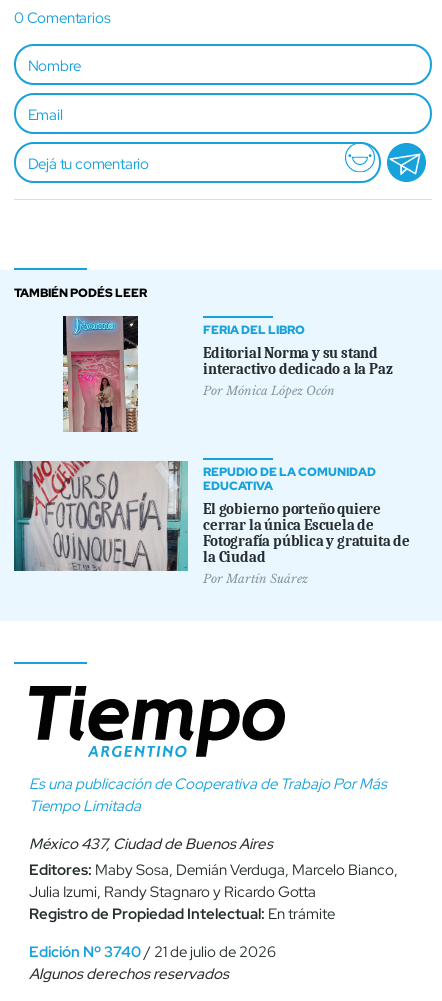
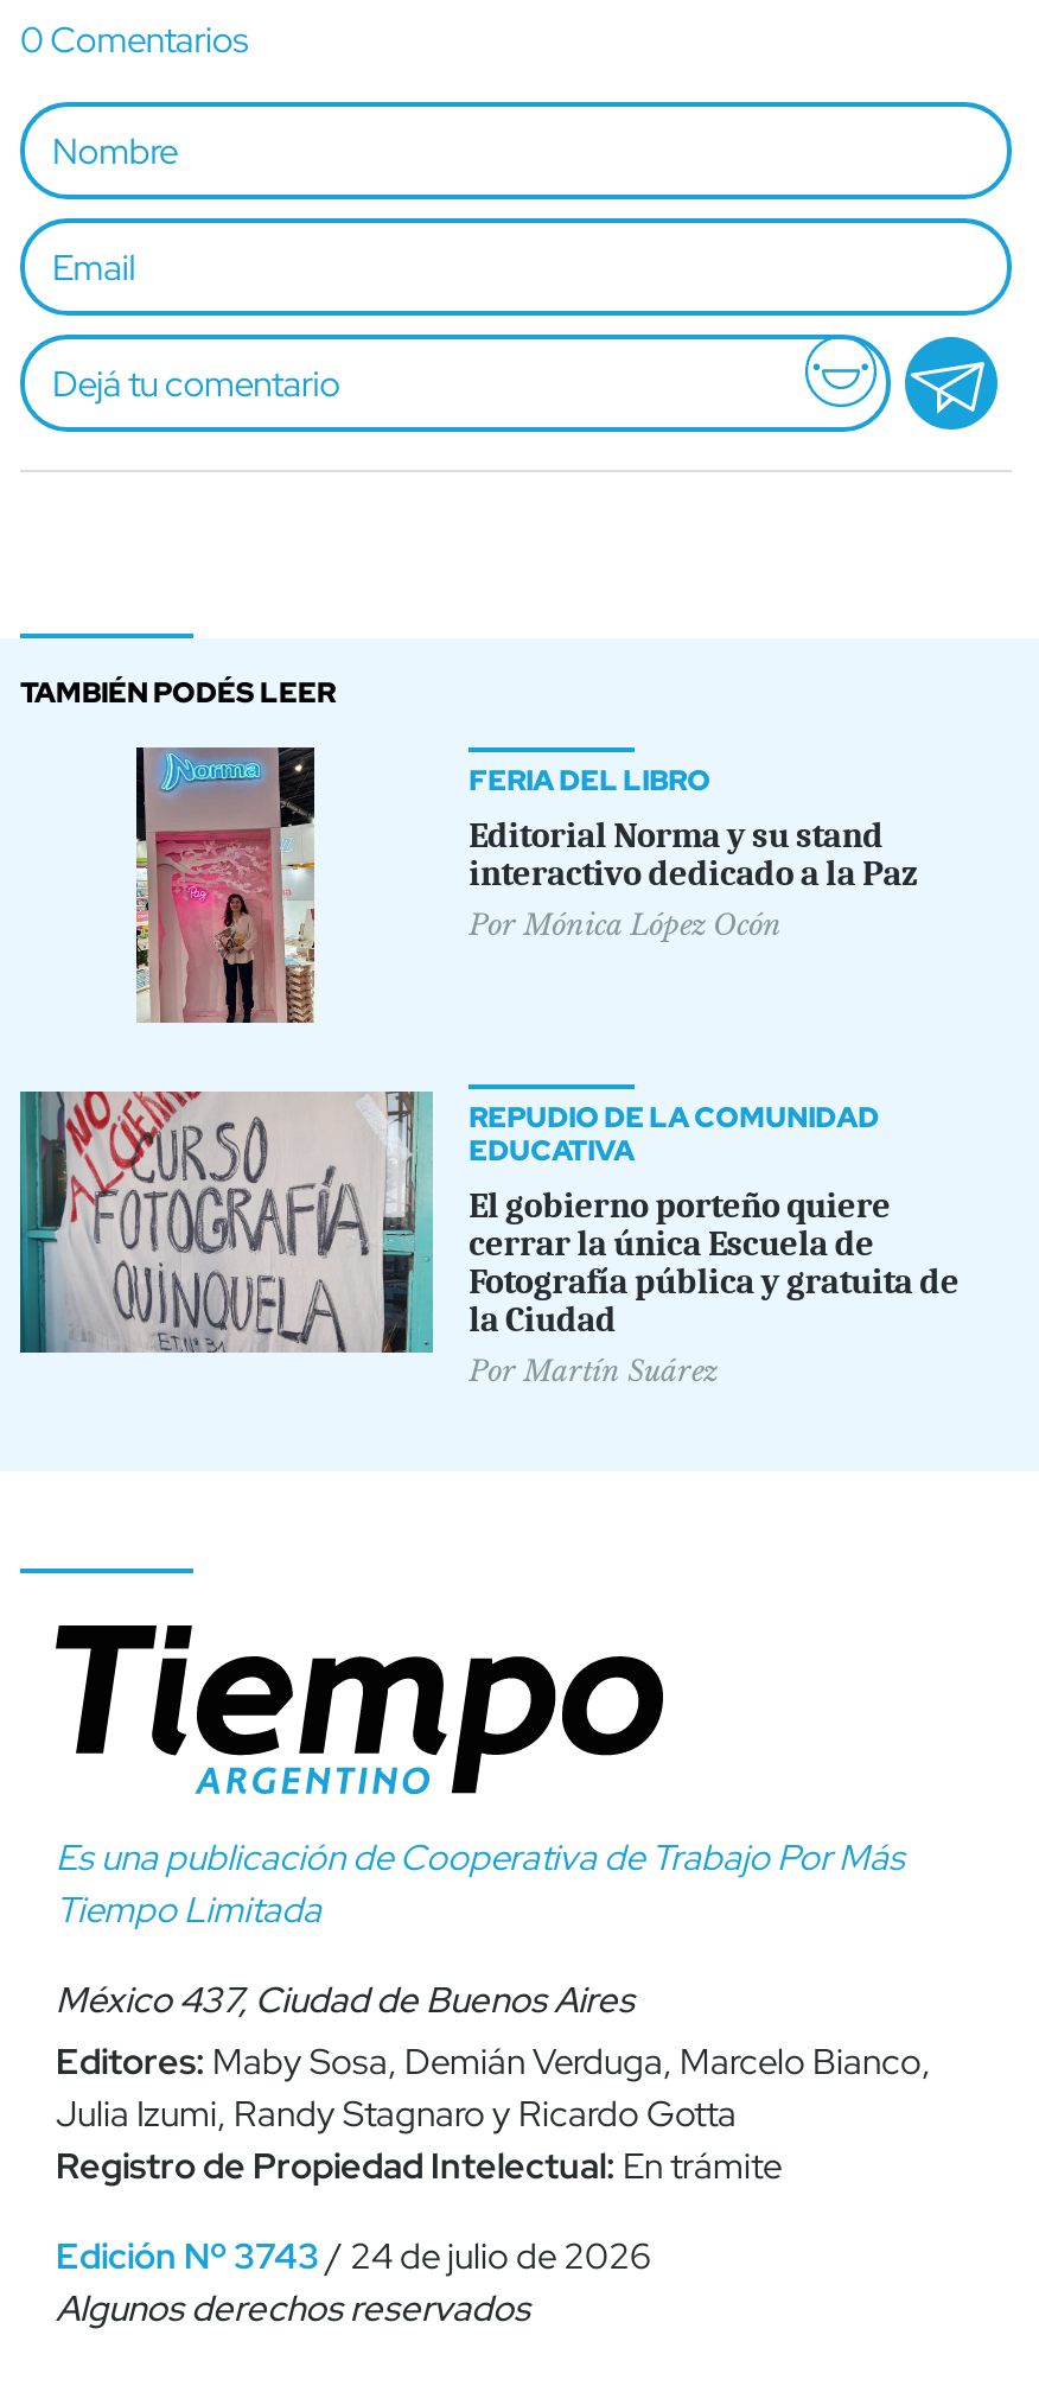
- Edición Nº 3740 / 21 de julio de 2026
+ Edición Nº 3743 / 24 de julio de 2026
